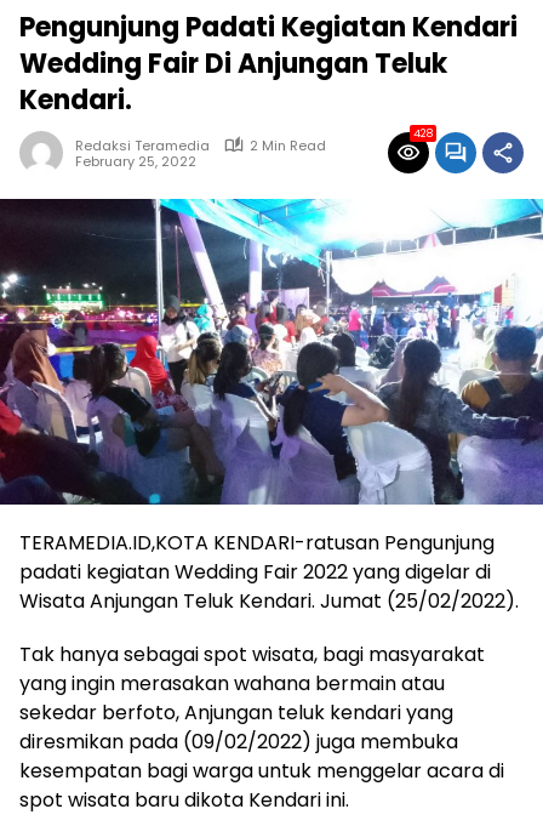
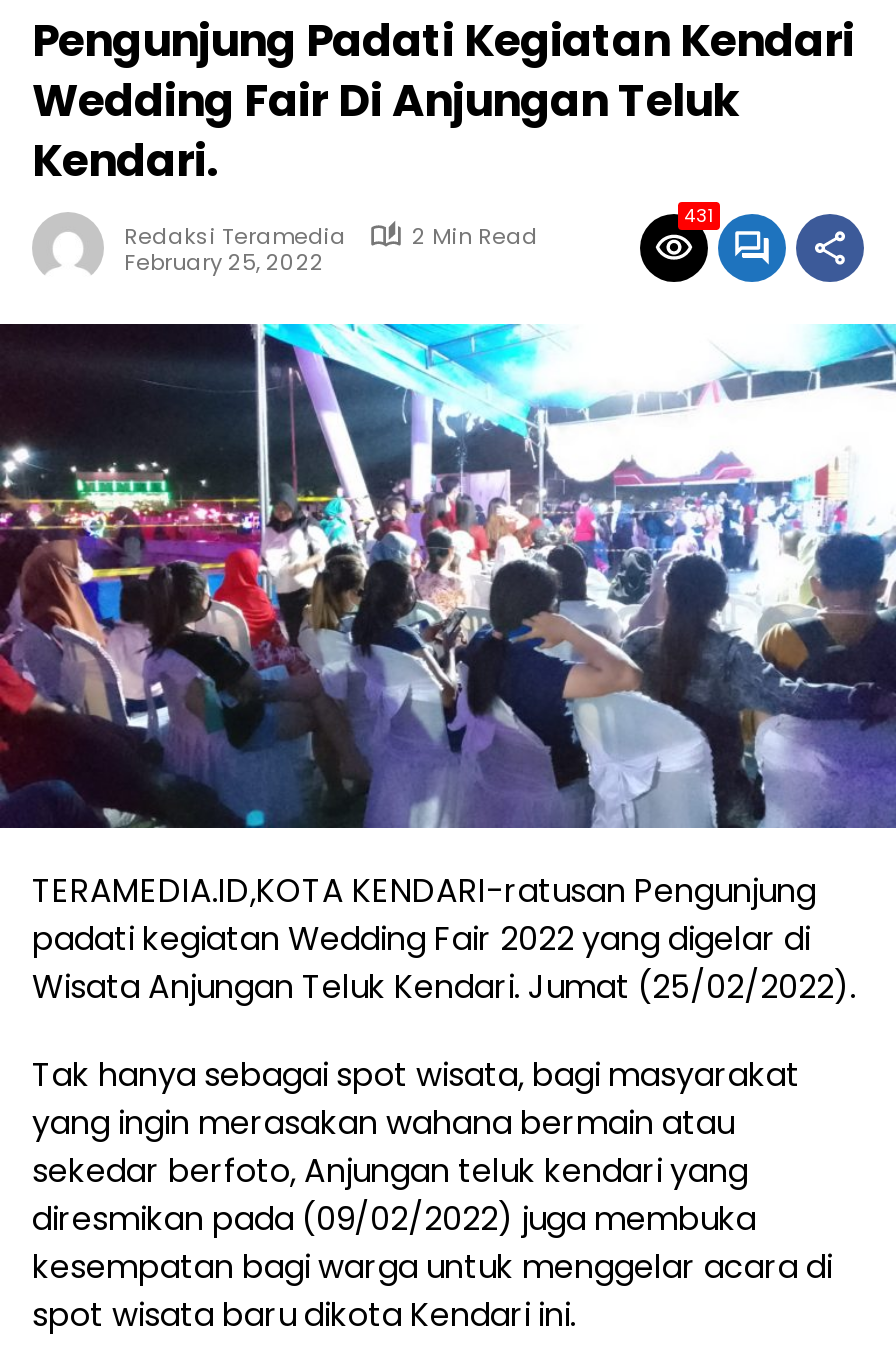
- 428
+ 431
